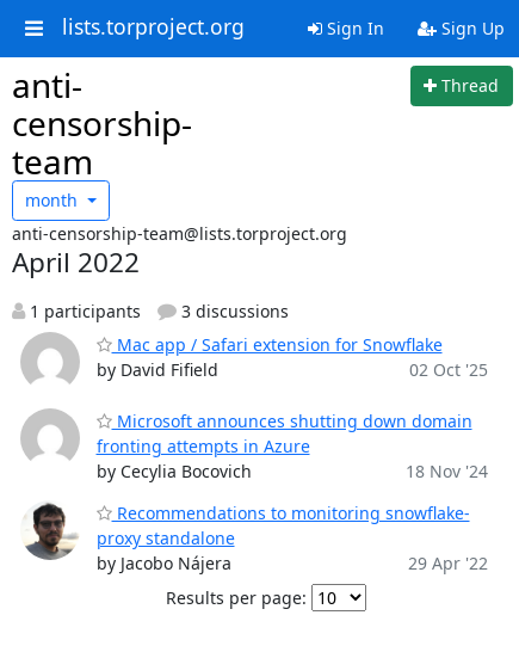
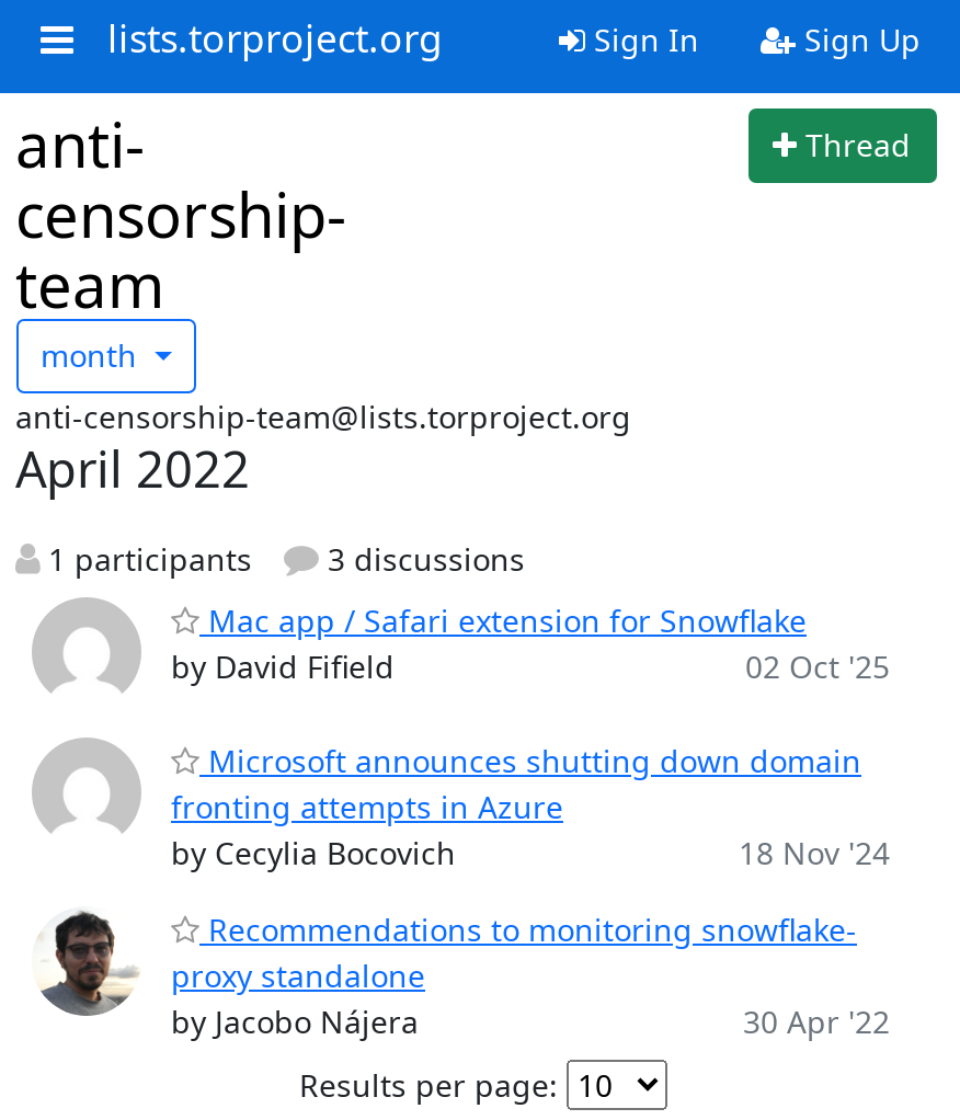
- 29 Apr '22
+ 30 Apr '22
